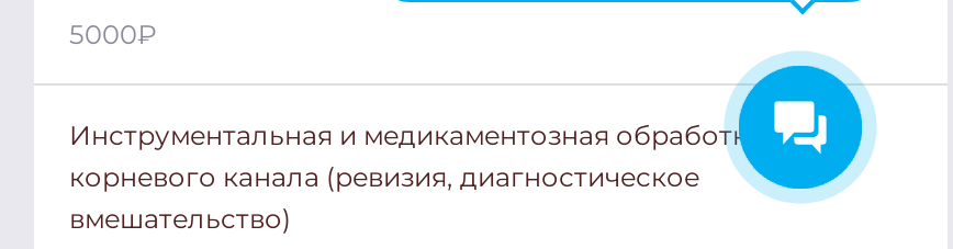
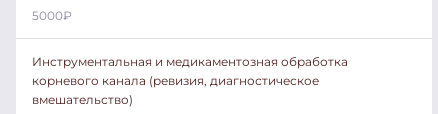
- [image]
